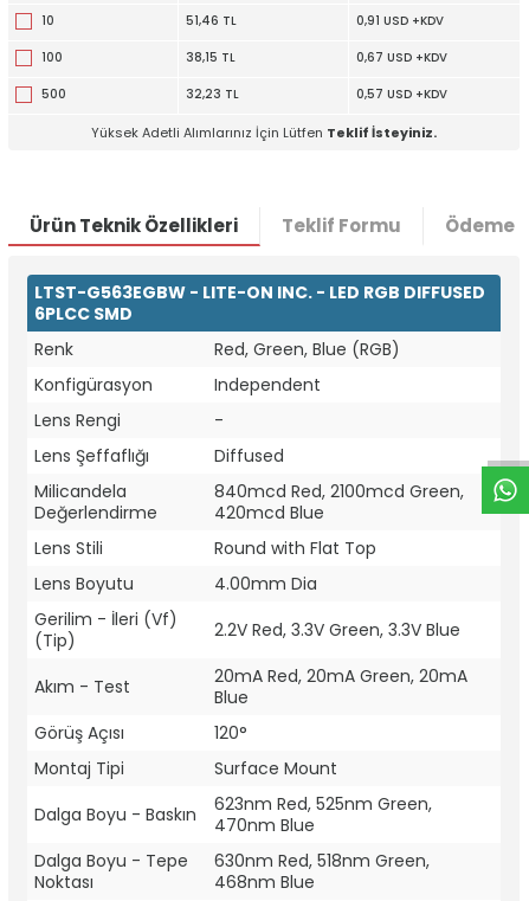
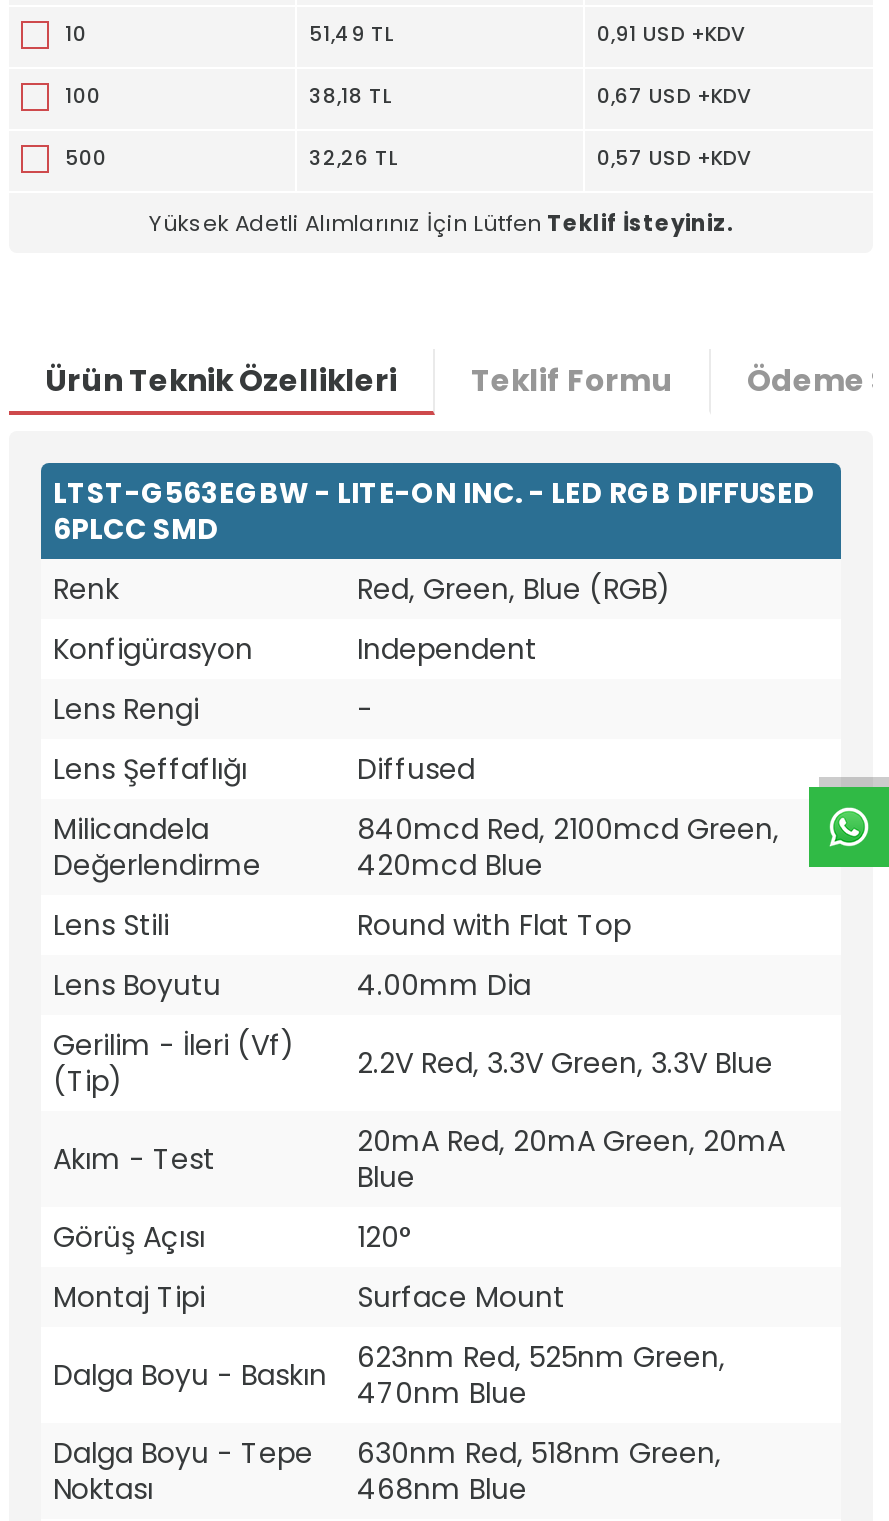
- 51,46 TL
+ 51,49 TL

- 38,15 TL
+ 38,18 TL

- 32,23 TL
+ 32,26 TL
